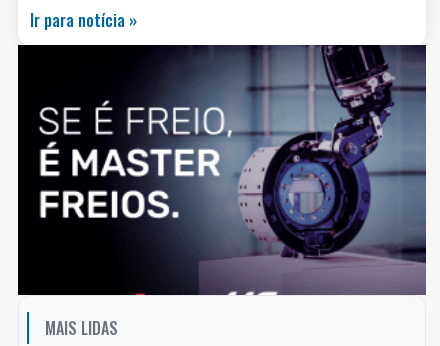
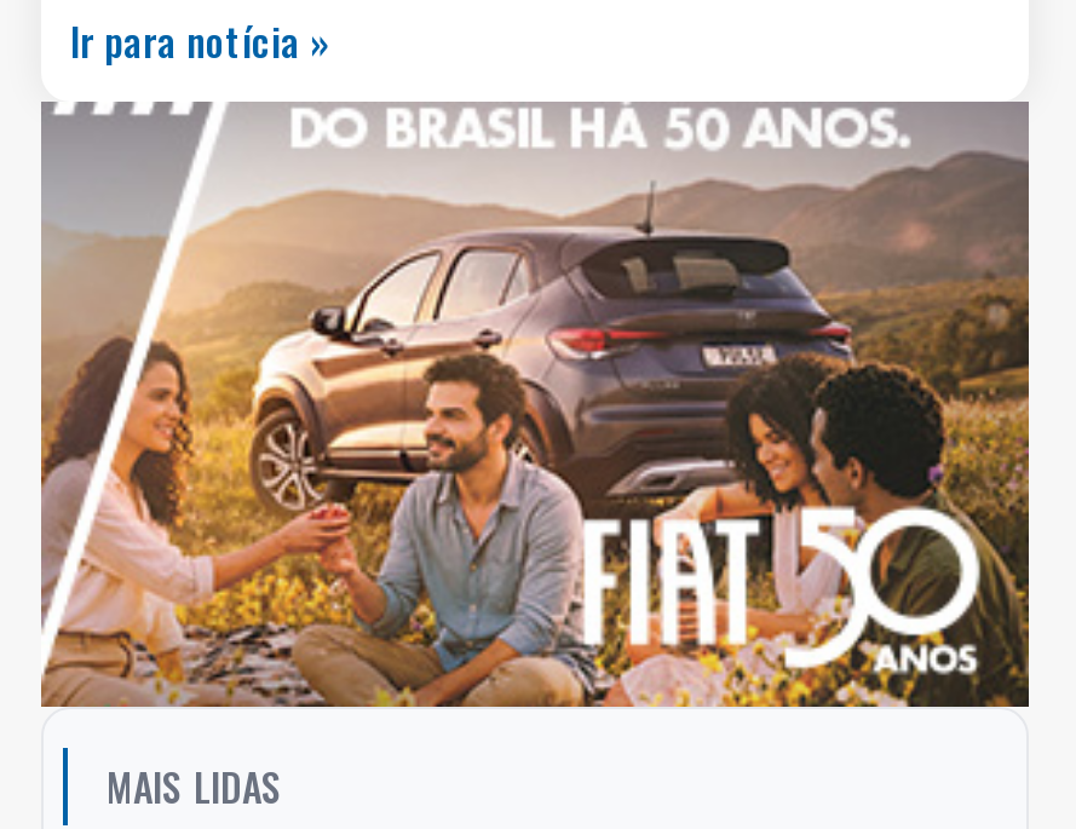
- [image]
+ [image]
